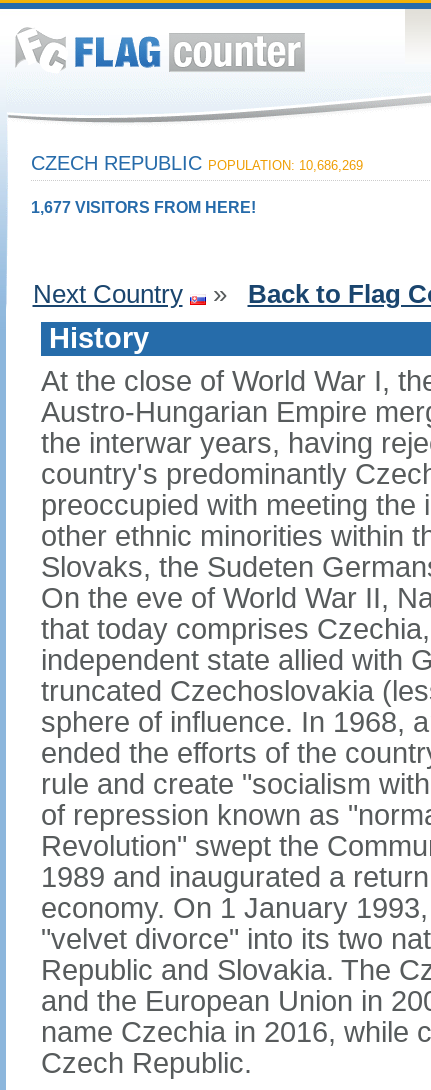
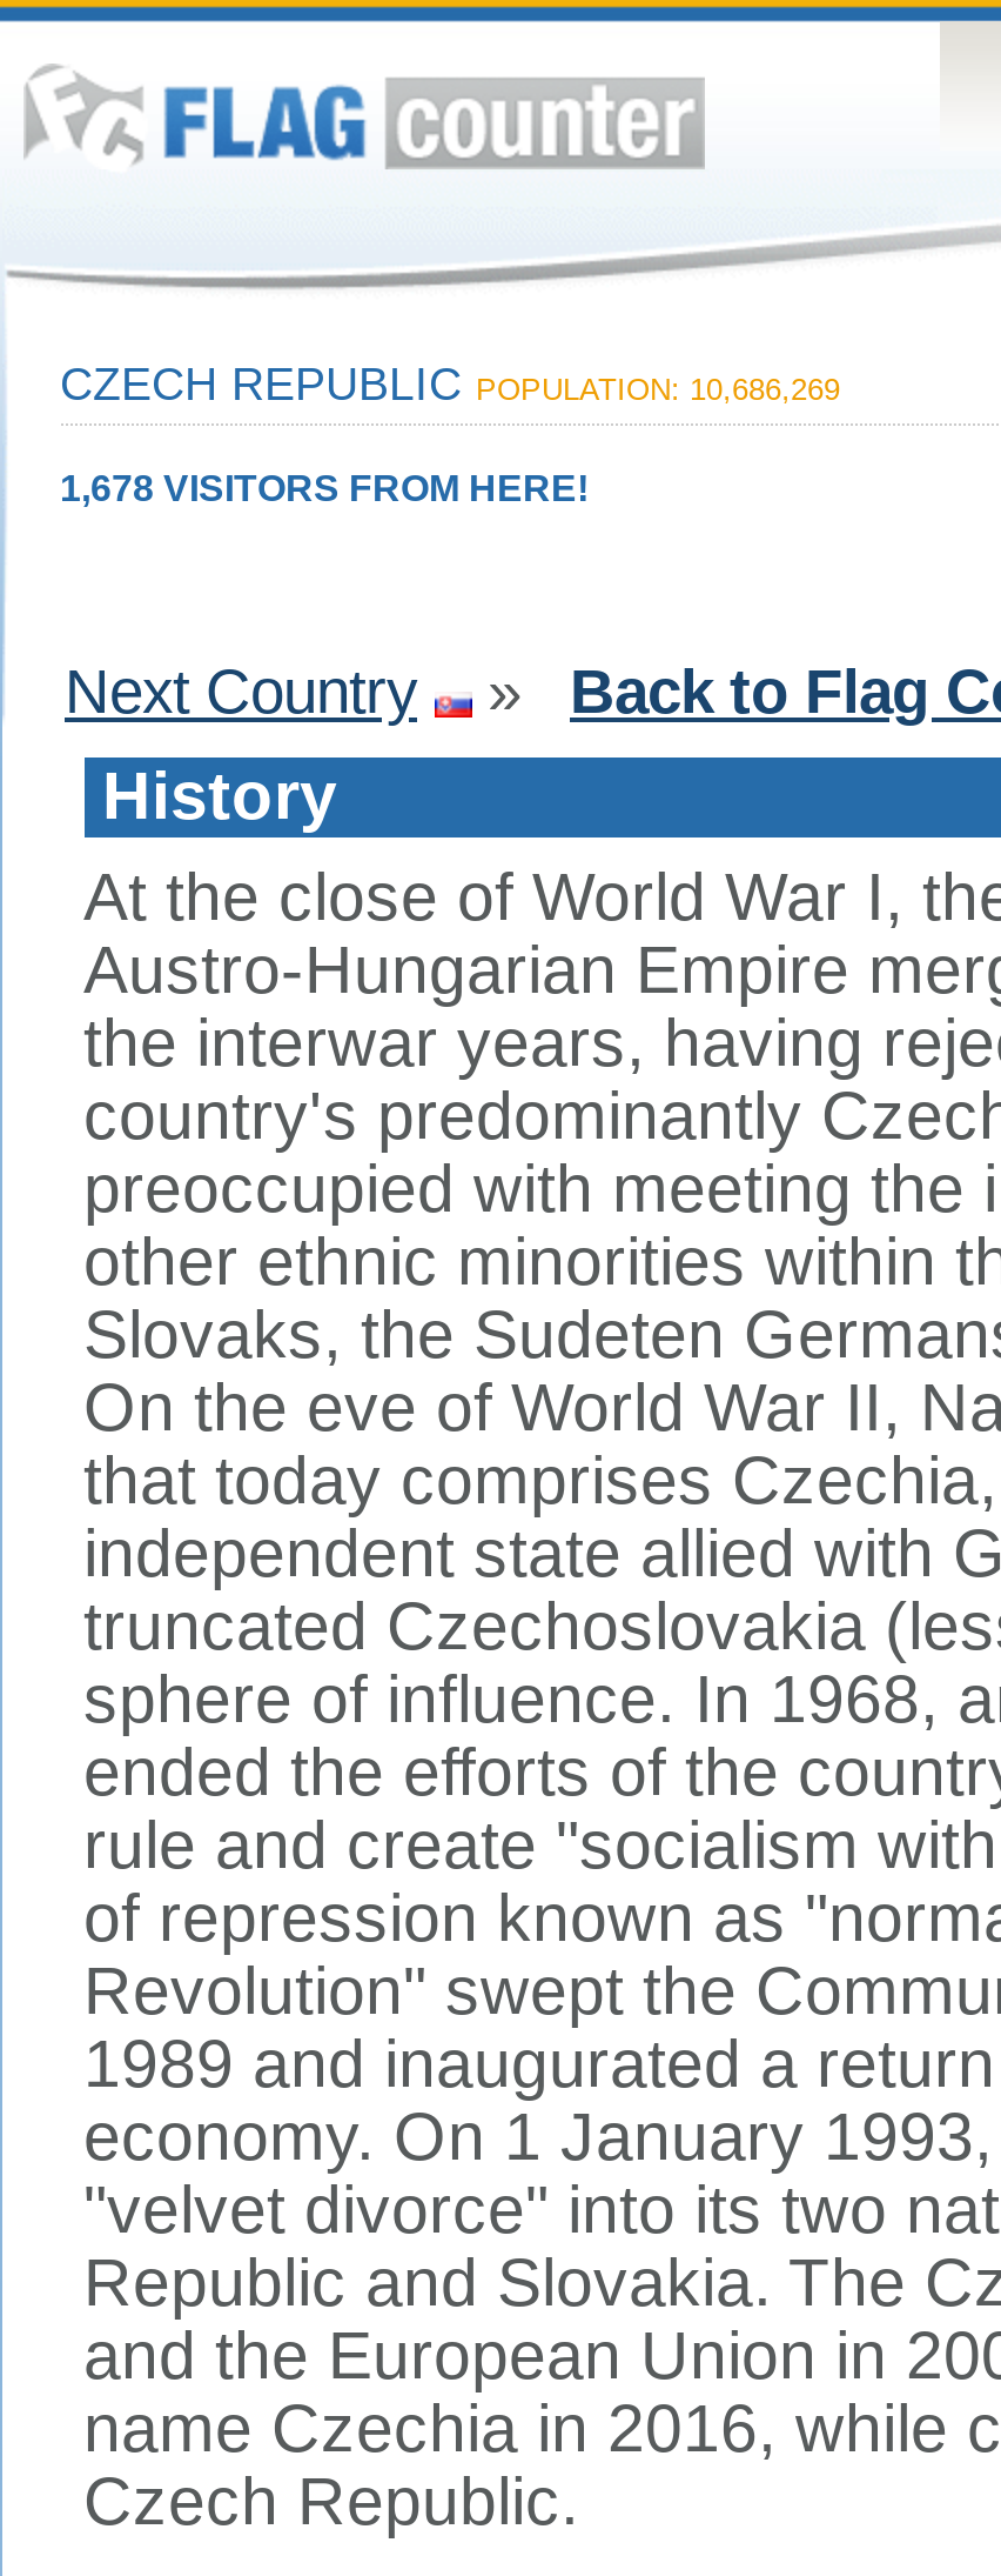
- 1,677 VISITORS FROM HERE!
+ 1,678 VISITORS FROM HERE!
